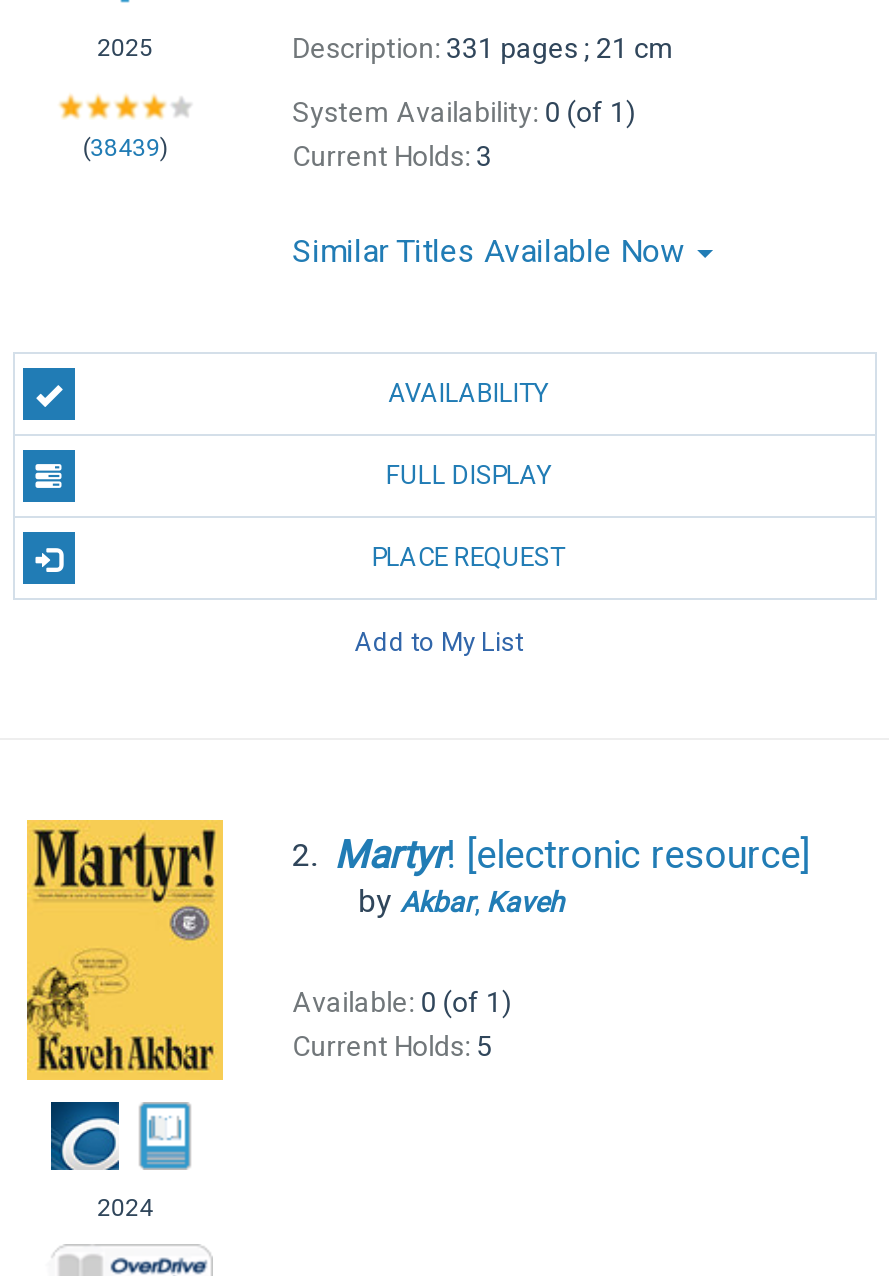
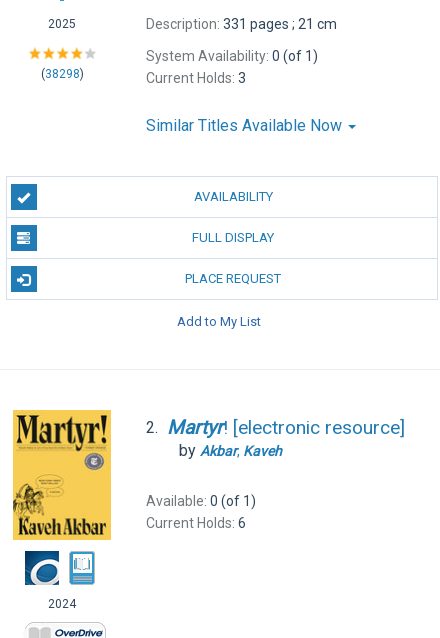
- (38439)
+ (38298)

- Current Holds: 5
+ Current Holds: 6
